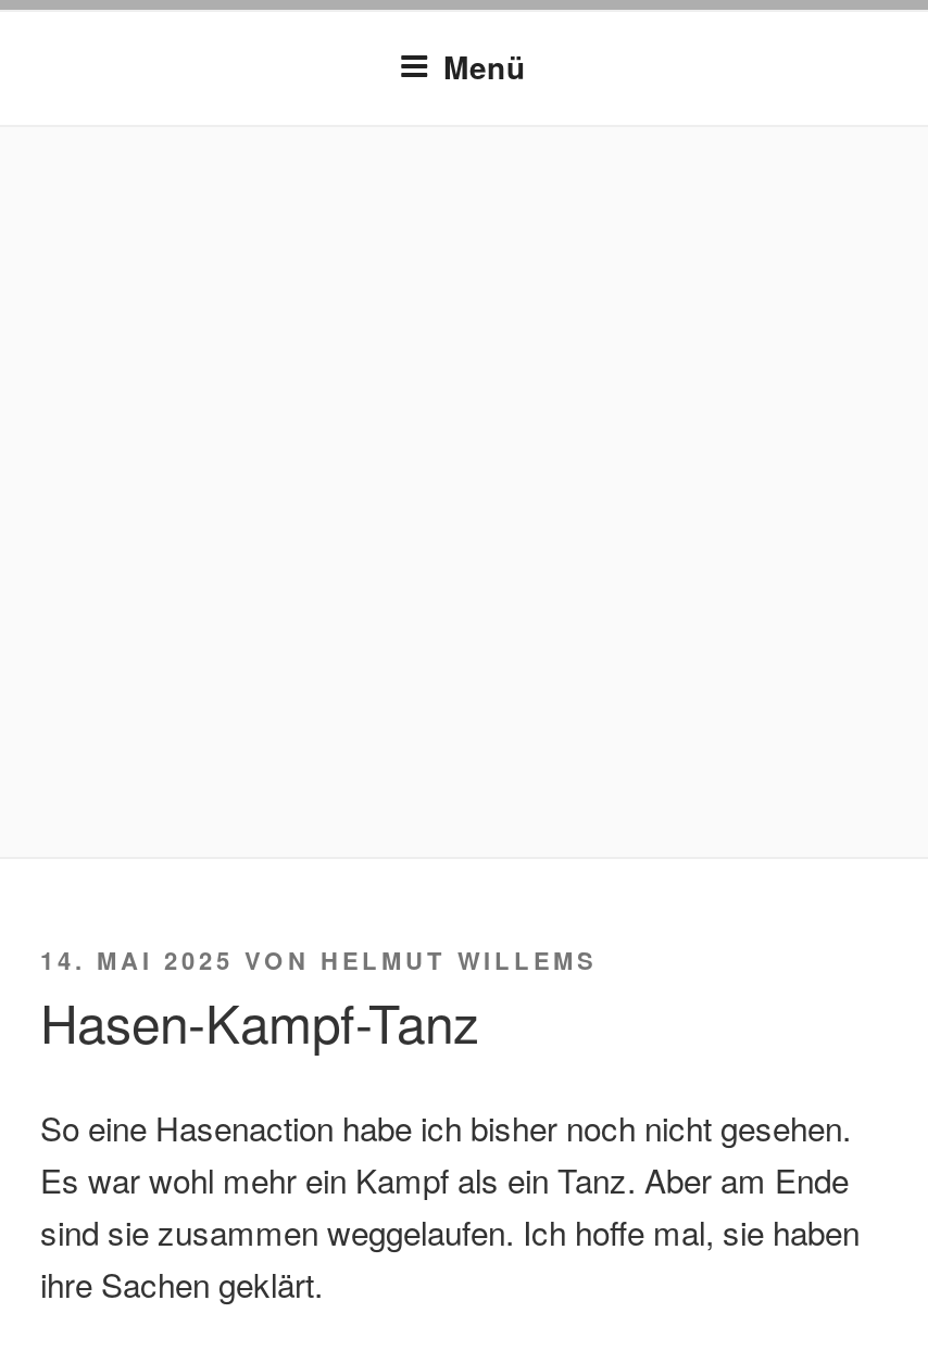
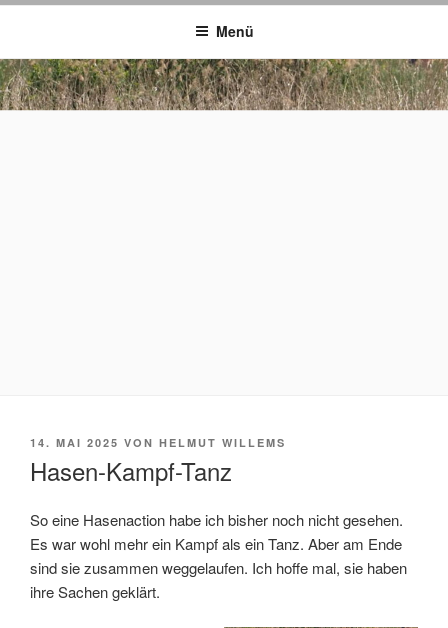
+ [image]
